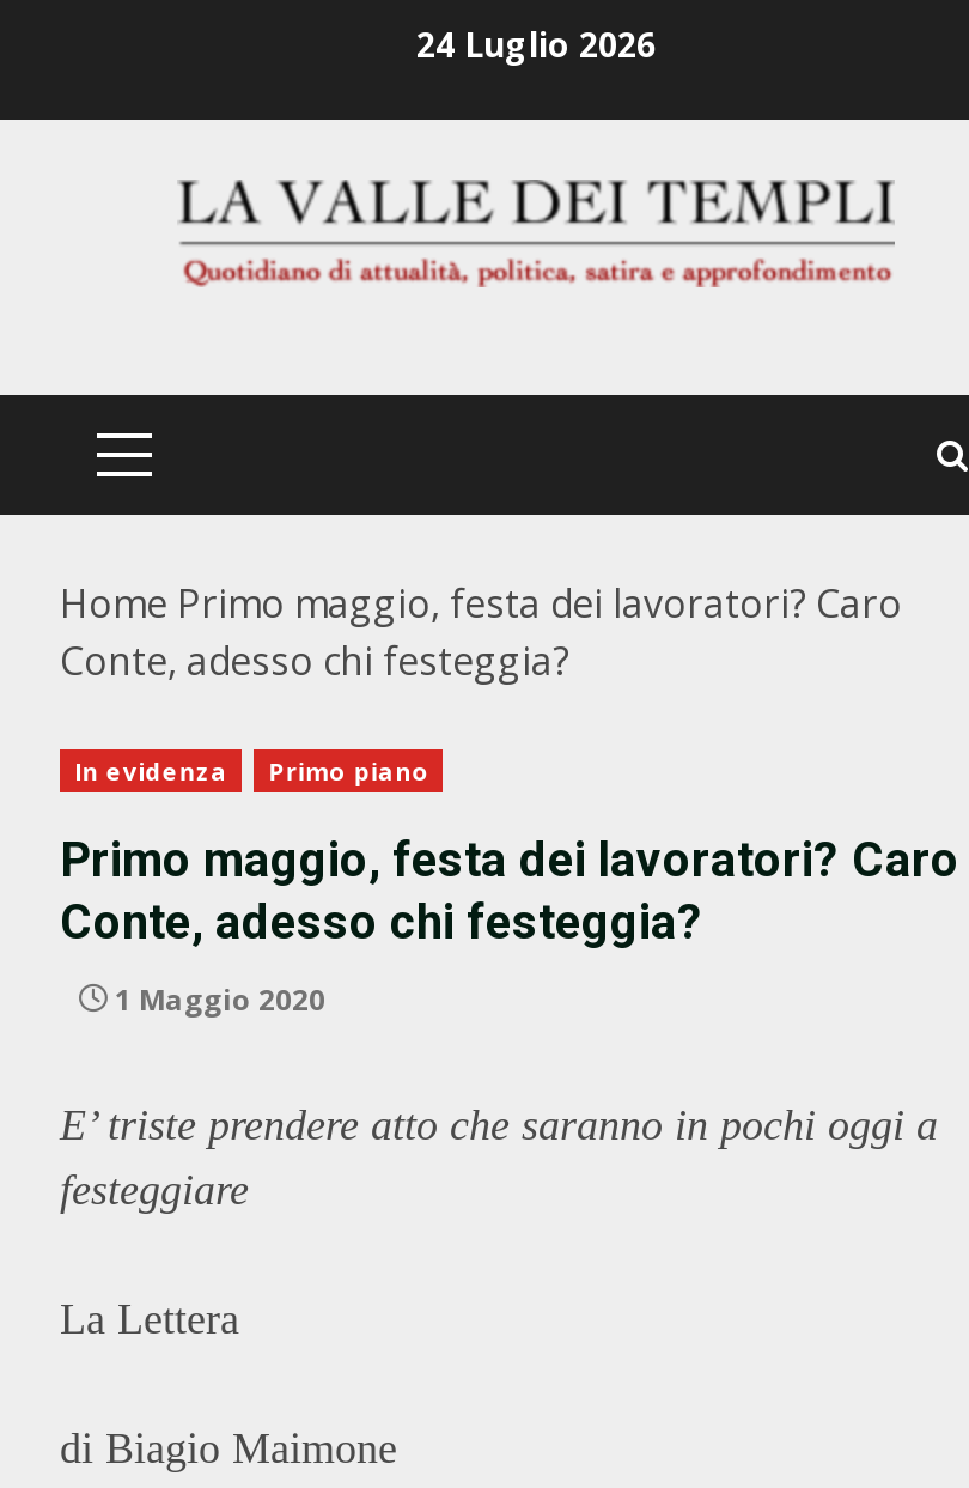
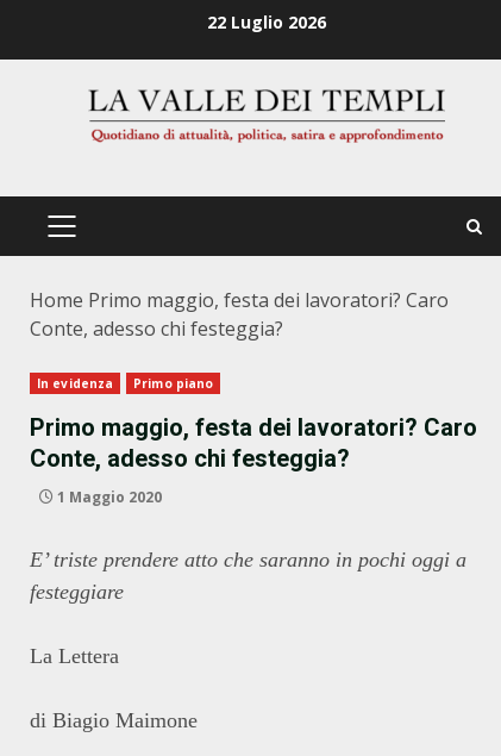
- 24 Luglio 2026
+ 22 Luglio 2026
